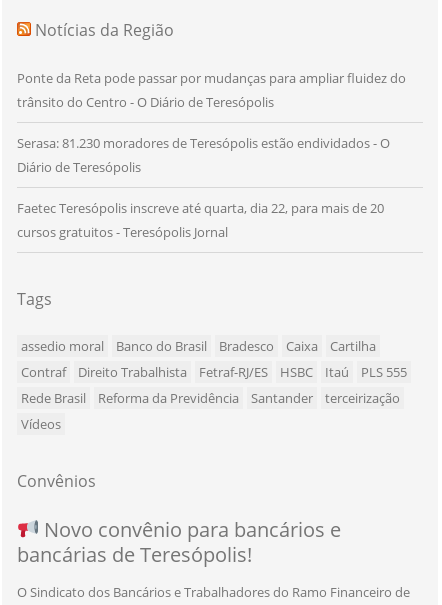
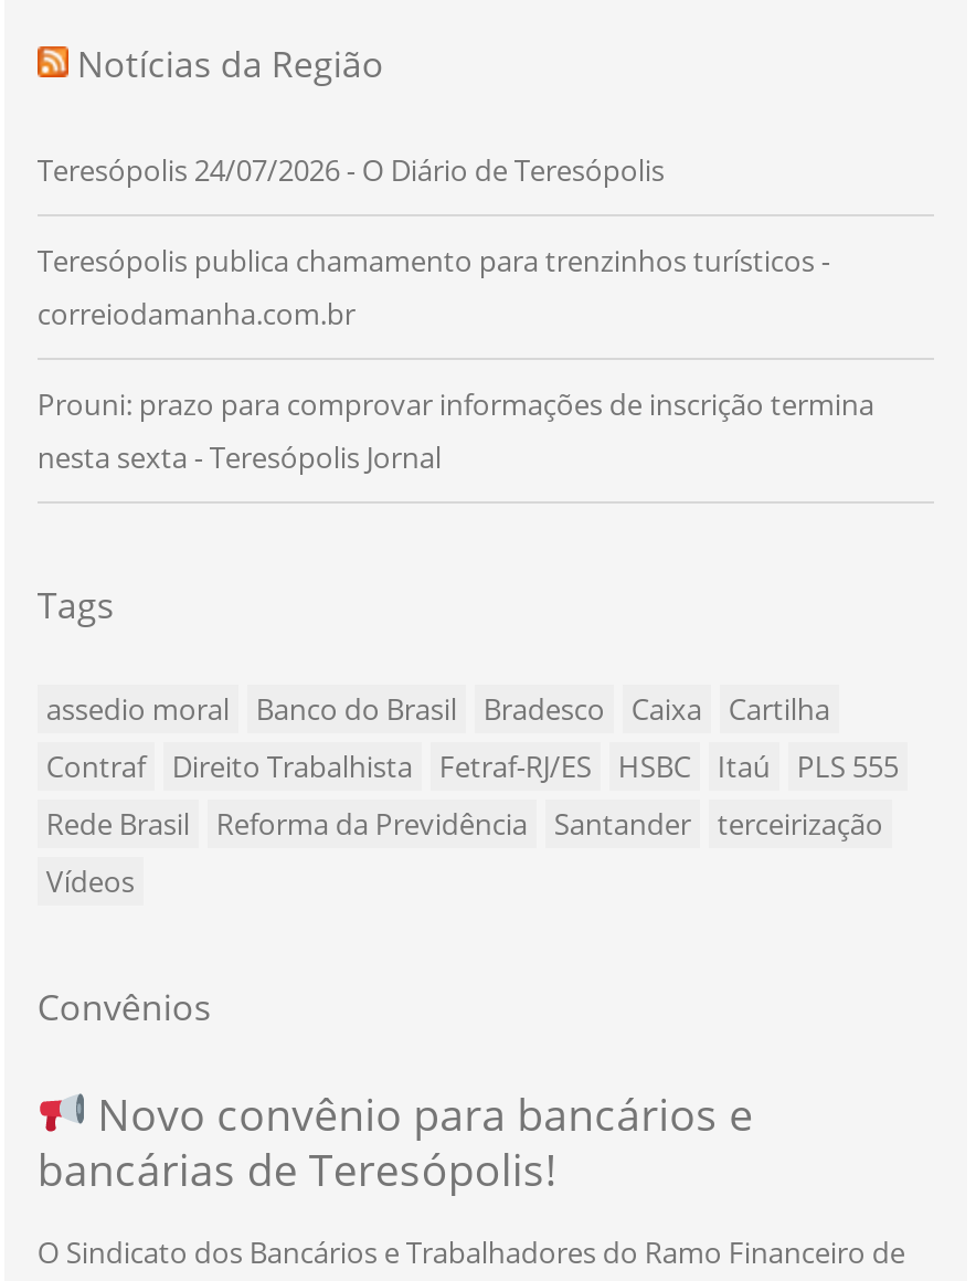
- Ponte da Reta pode passar por mudanças para ampliar fluidez do
- trânsito do Centro - O Diário de Teresópolis
+ Teresópolis 24/07/2026 - O Diário de Teresópolis

- Serasa: 81.230 moradores de Teresópolis estão endividados - O
- Diário de Teresópolis
+ Teresópolis publica chamamento para trenzinhos turísticos -
+ correiodamanha.com.br

- Faetec Teresópolis inscreve até quarta, dia 22, para mais de 20
- cursos gratuitos - Teresópolis Jornal
+ Prouni: prazo para comprovar informações de inscrição termina
+ nesta sexta - Teresópolis Jornal
